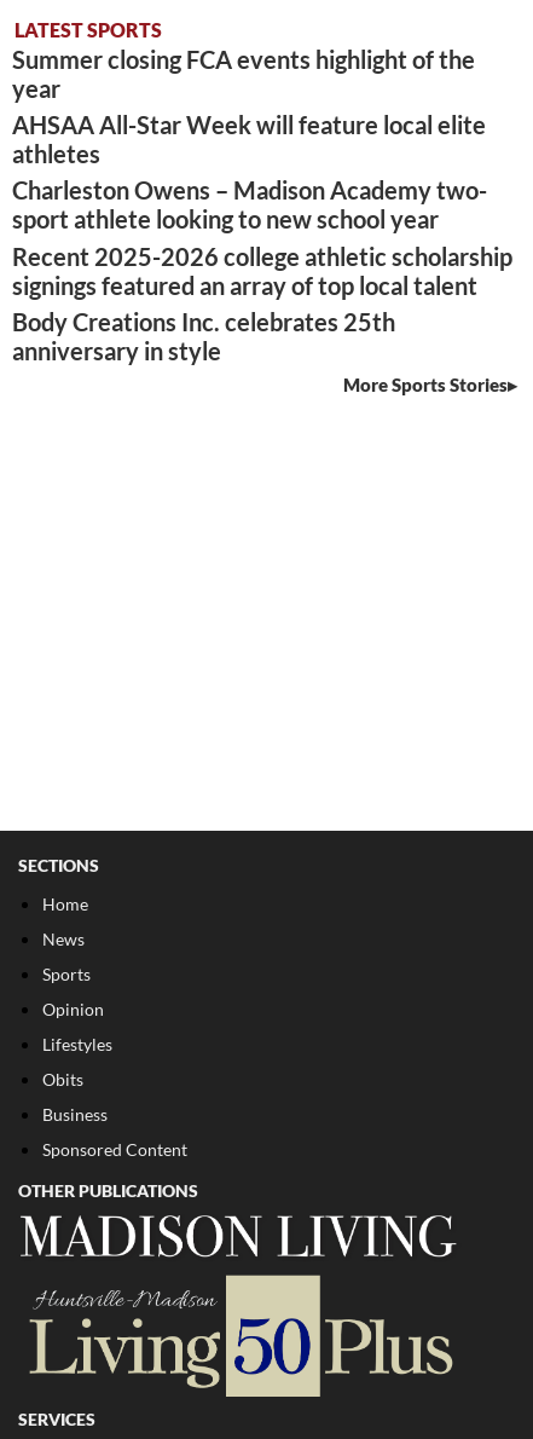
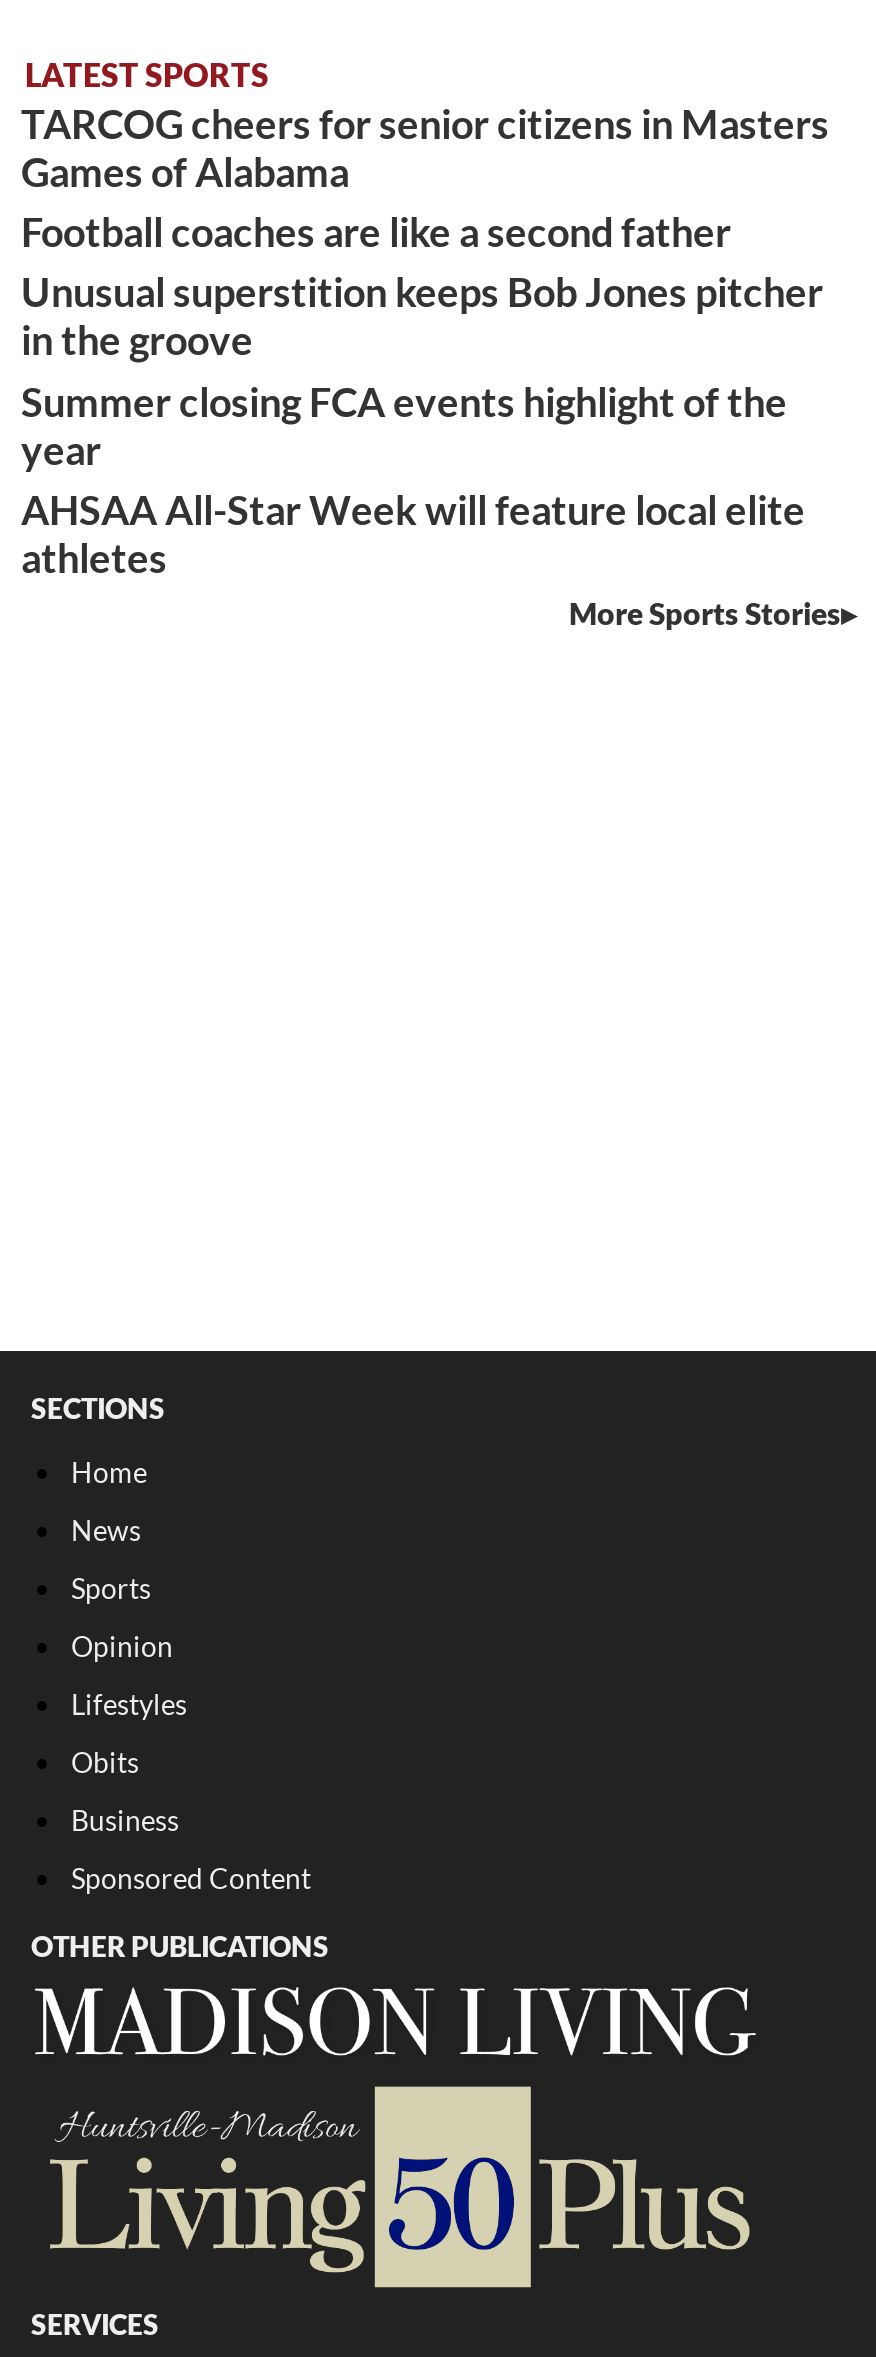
+ TARCOG cheers for senior citizens in Masters
+ Games of Alabama
+ Football coaches are like a second father
+ Unusual superstition keeps Bob Jones pitcher
+ in the groove

moved down: Summer closing FCA events highlight of the | year | AHSAA All-Star Week will feature local elite | athletes

- Charleston Owens – Madison Academy two-
- sport athlete looking to new school year
- Recent 2025-2026 college athletic scholarship
- signings featured an array of top local talent
- Body Creations Inc. celebrates 25th
- anniversary in style
